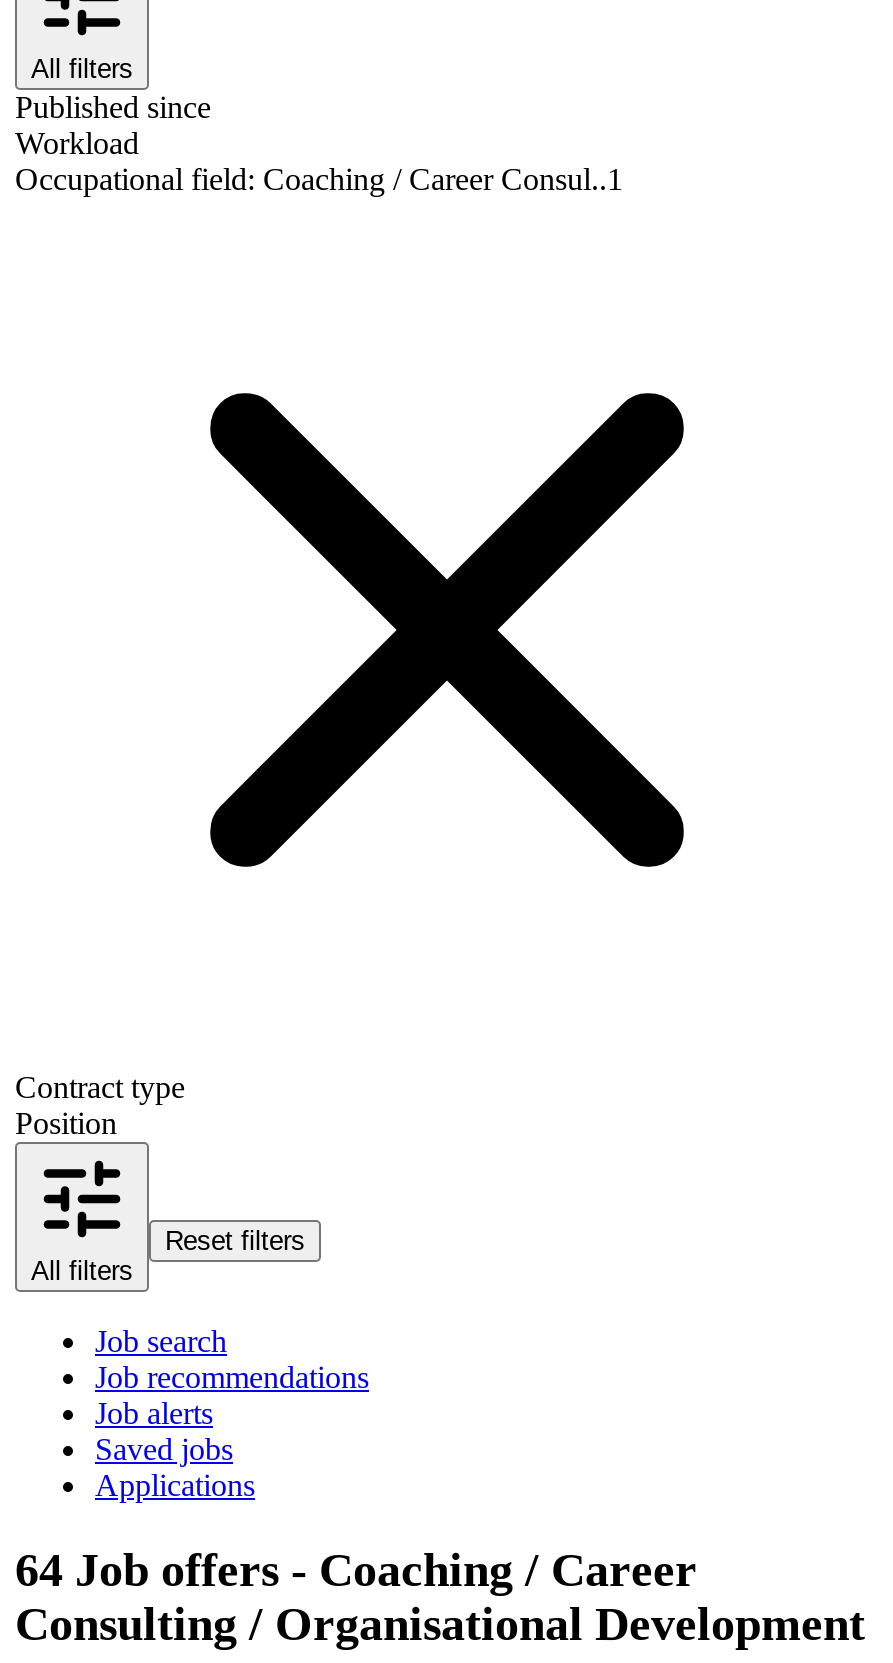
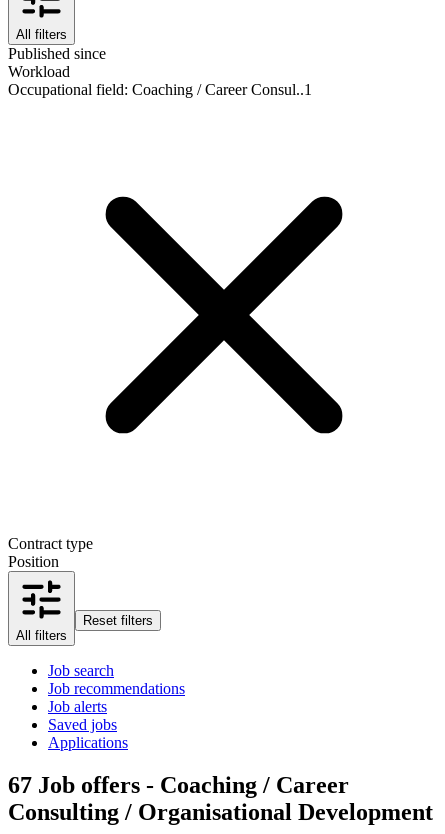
- 64 Job offers - Coaching / Career
+ 67 Job offers - Coaching / Career
